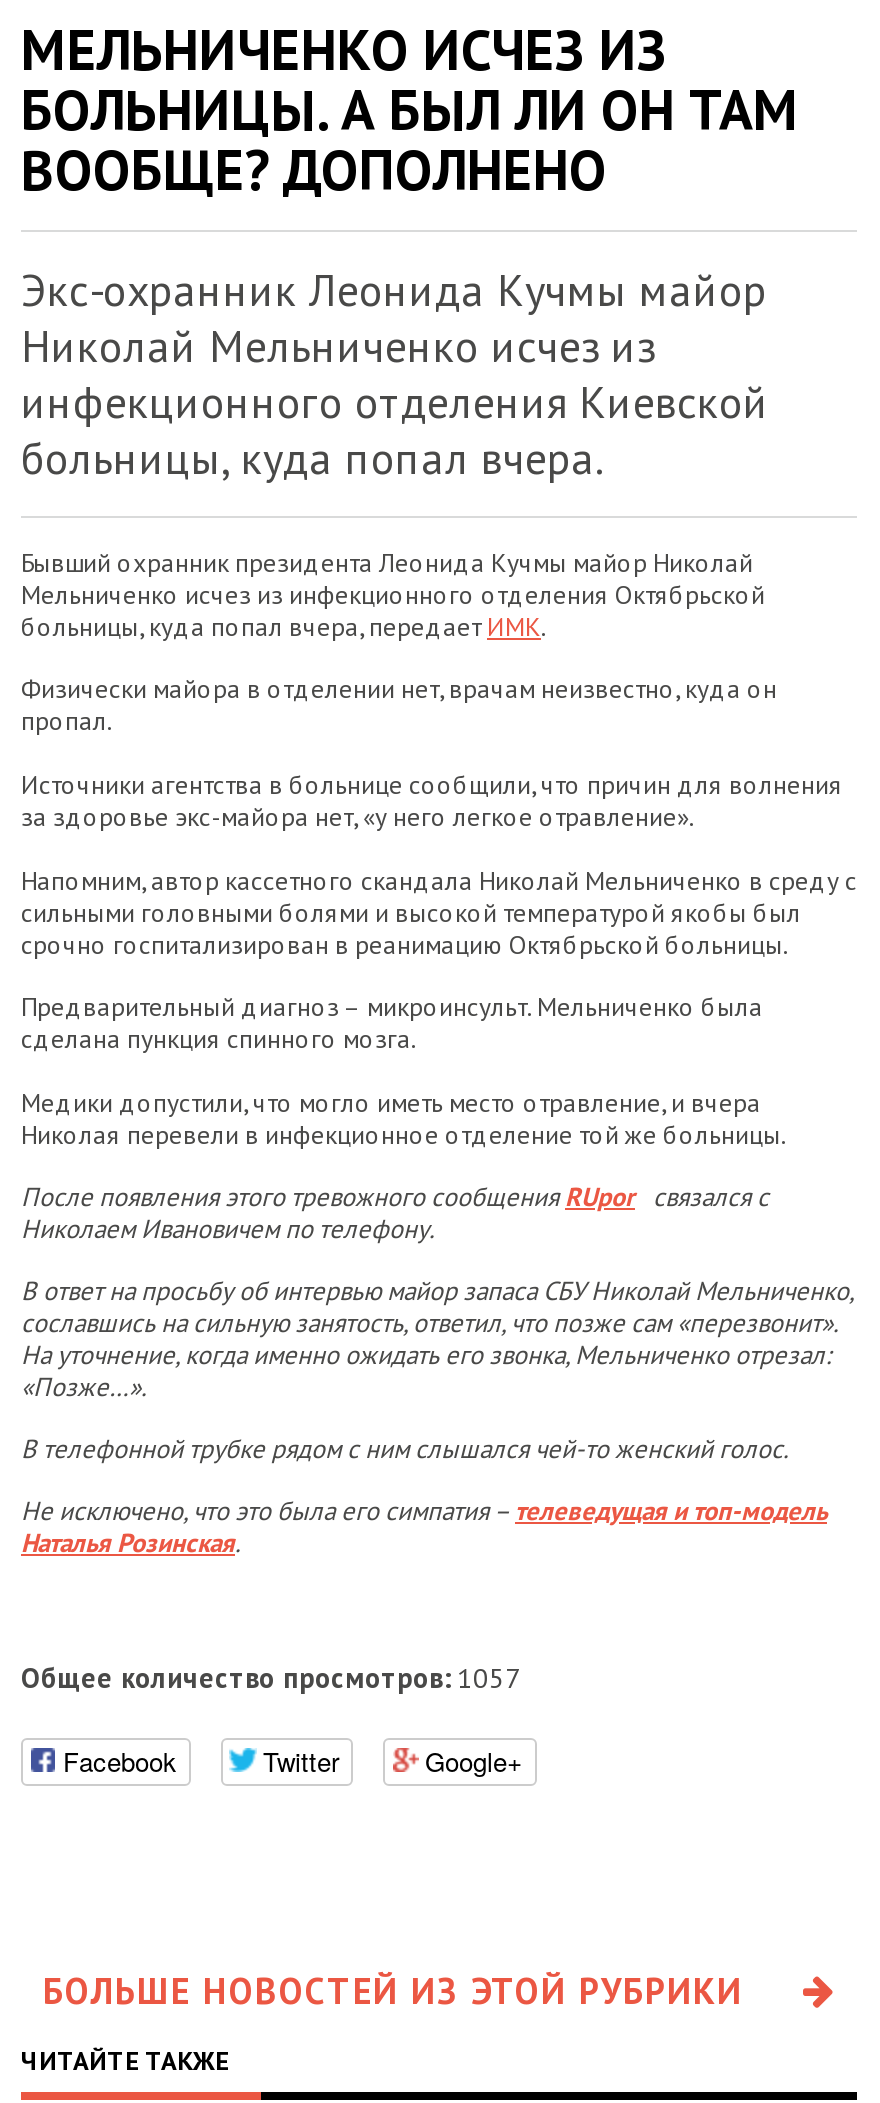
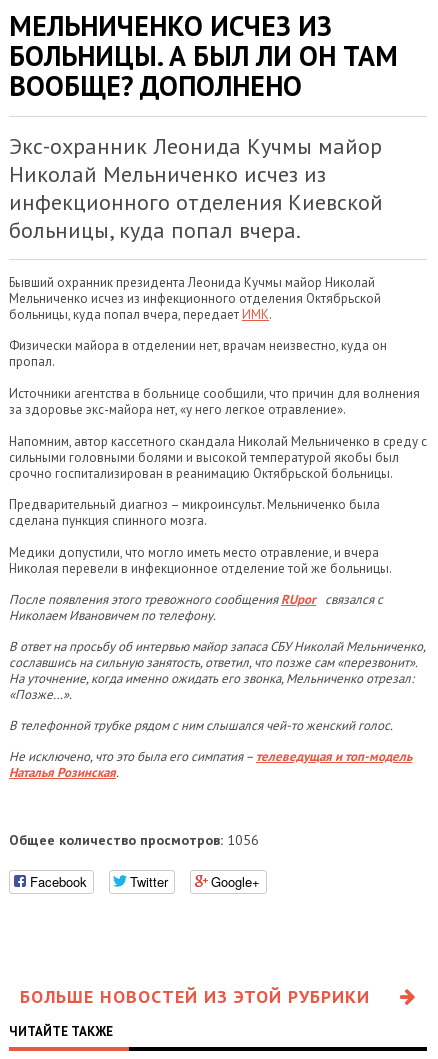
- Общее количество просмотров: 1057
+ Общее количество просмотров: 1056
